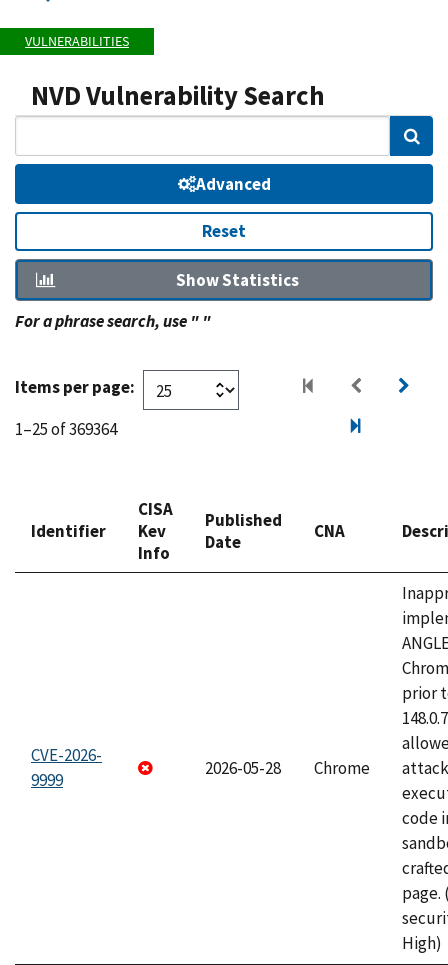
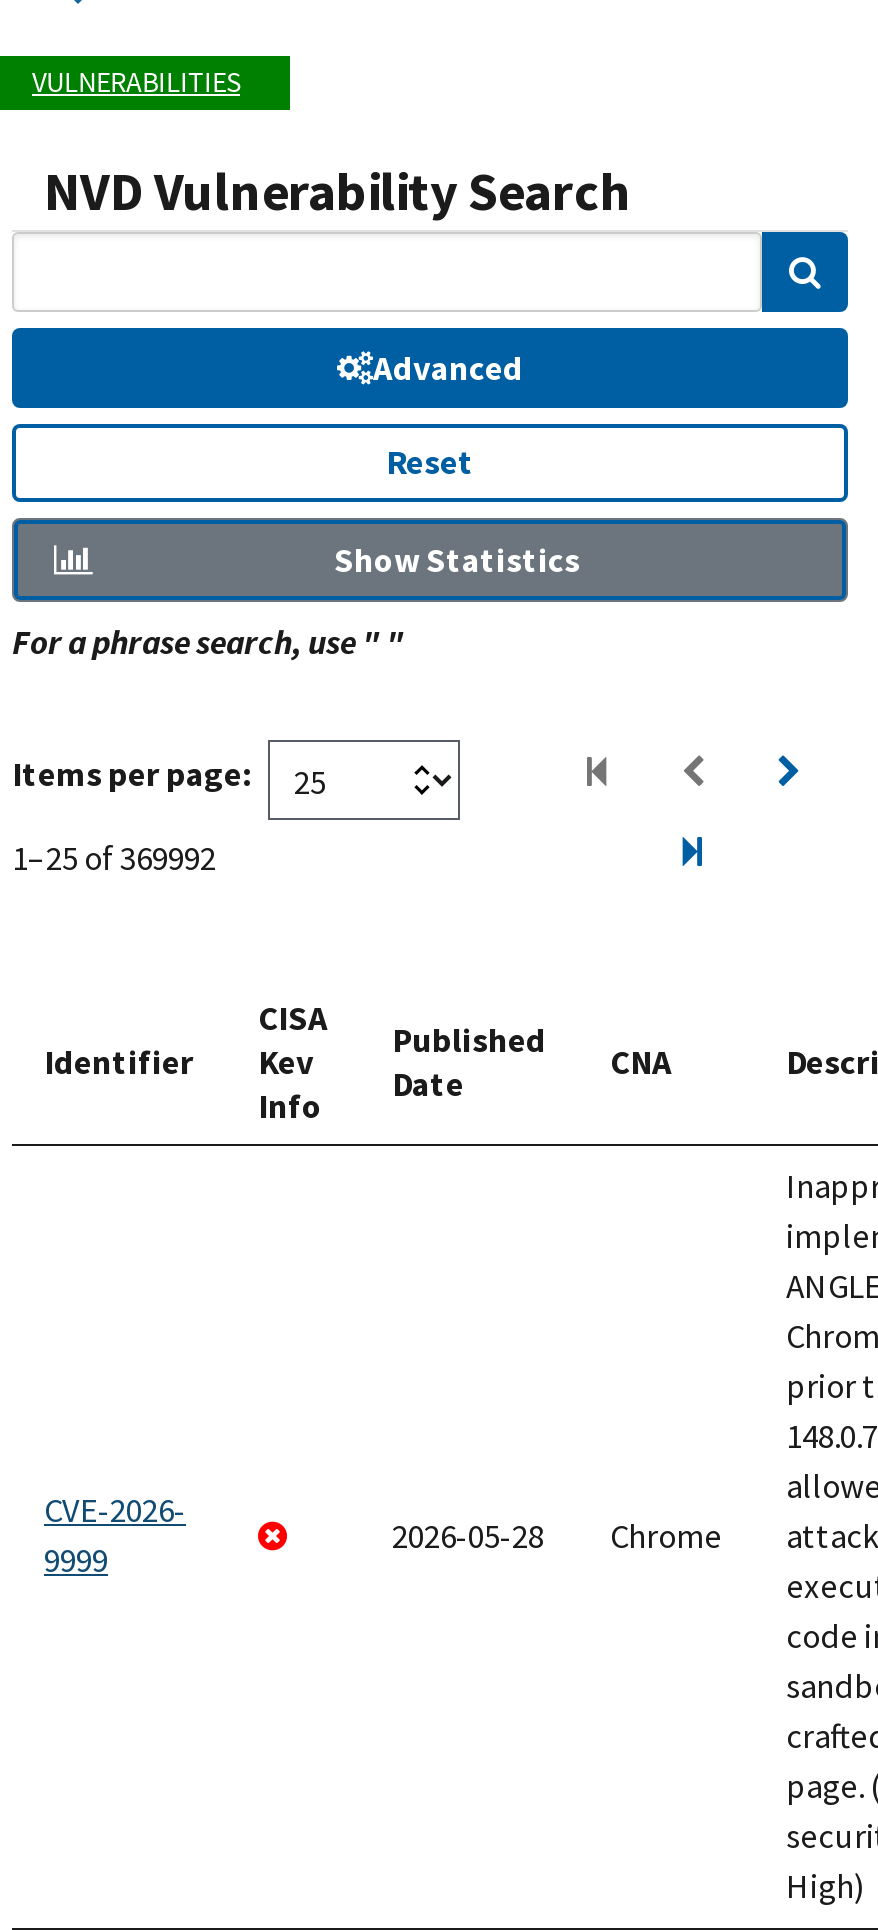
- 1–25 of 369364
+ 1–25 of 369992
